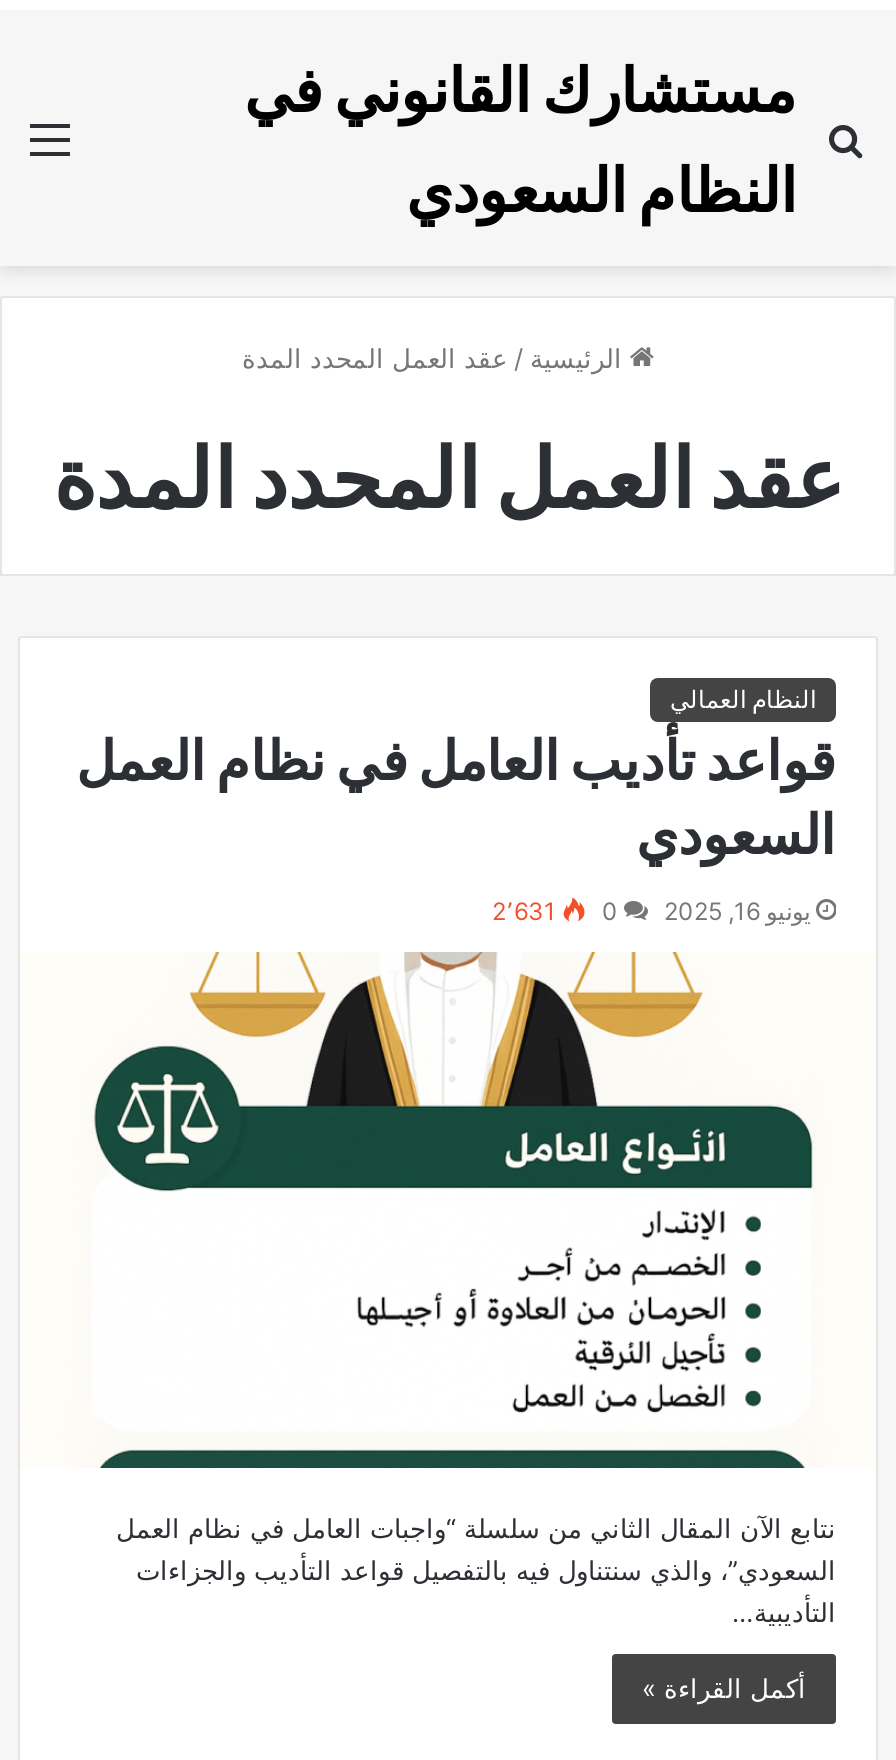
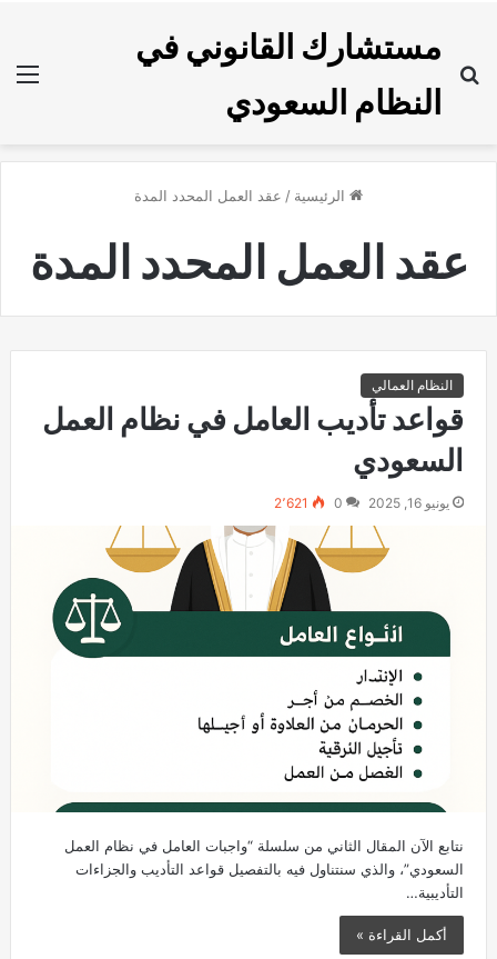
- 2٬631 0
+ 2٬621 0
